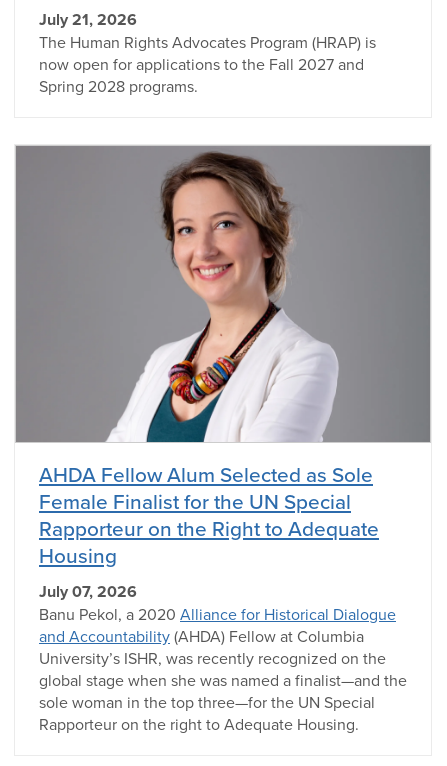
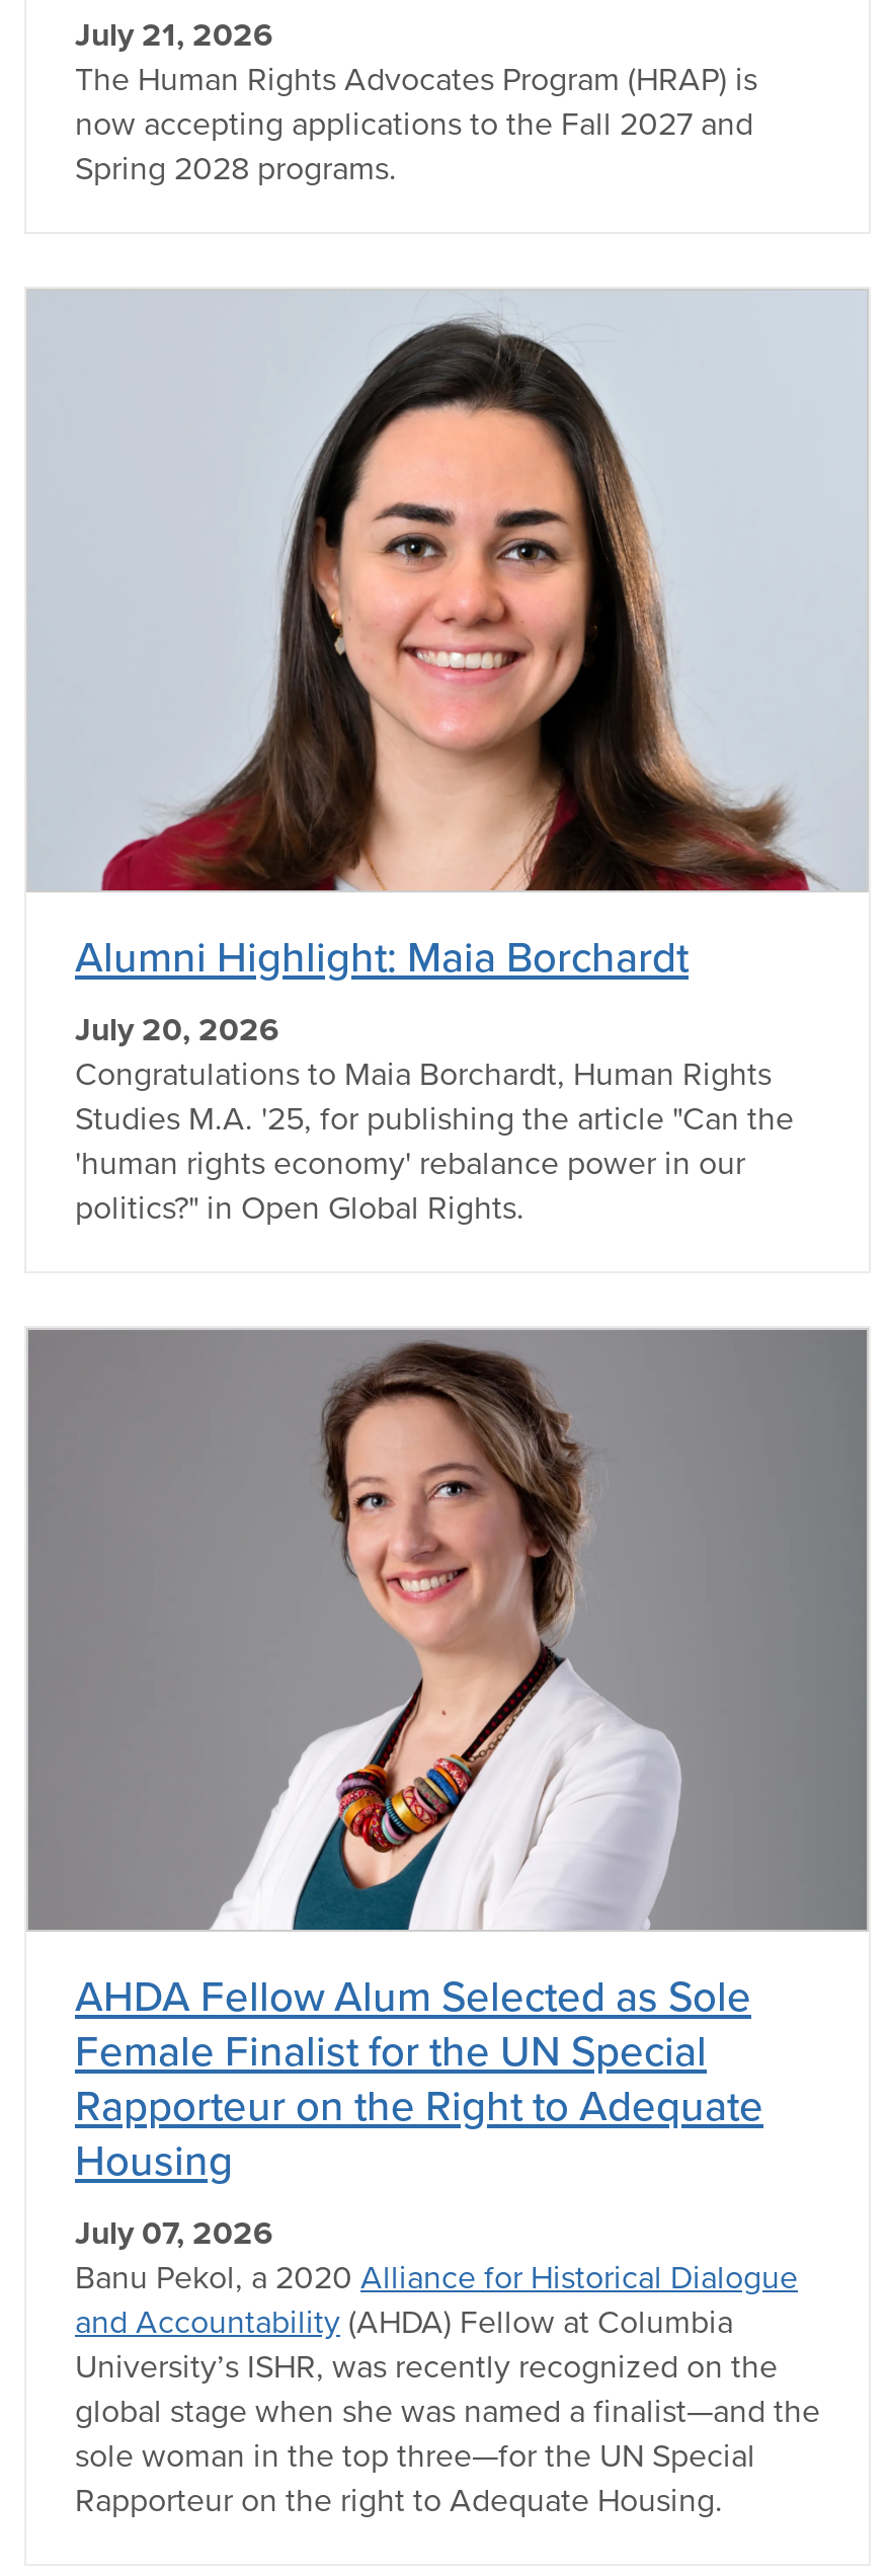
- now open for applications to the Fall 2027 and
+ now accepting applications to the Fall 2027 and

+ [image]
+ Alumni Highlight: Maia Borchardt
+ July 20, 2026
+ Congratulations to Maia Borchardt, Human Rights
+ Studies M.A. '25, for publishing the article "Can the
+ 'human rights economy' rebalance power in our
+ politics?" in Open Global Rights.
